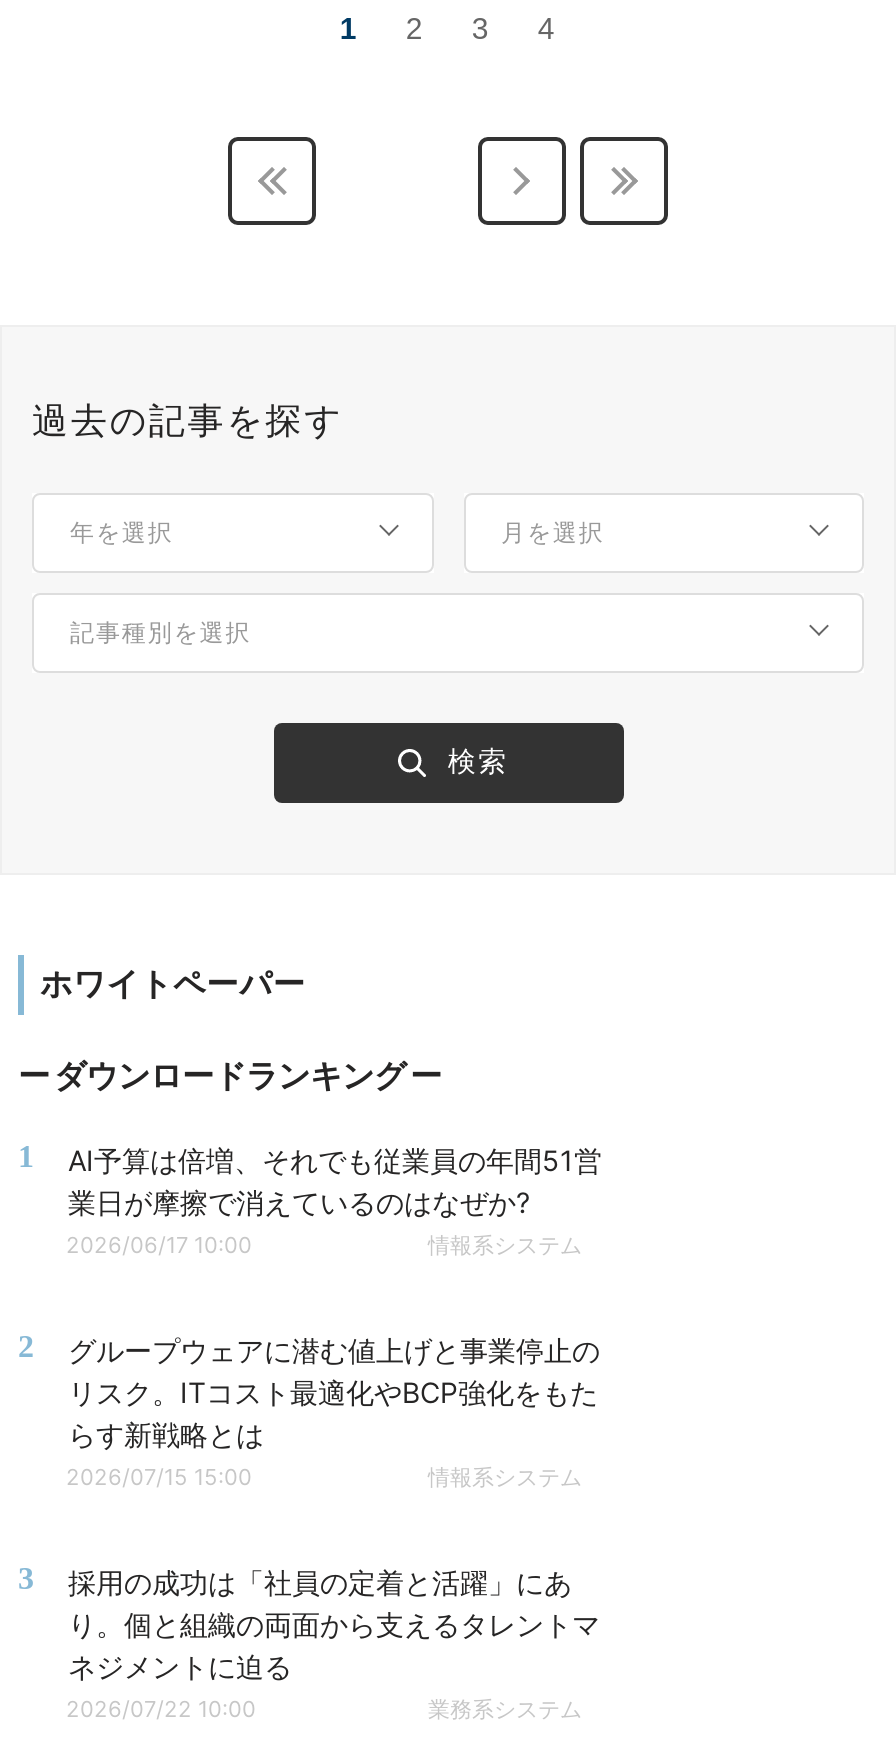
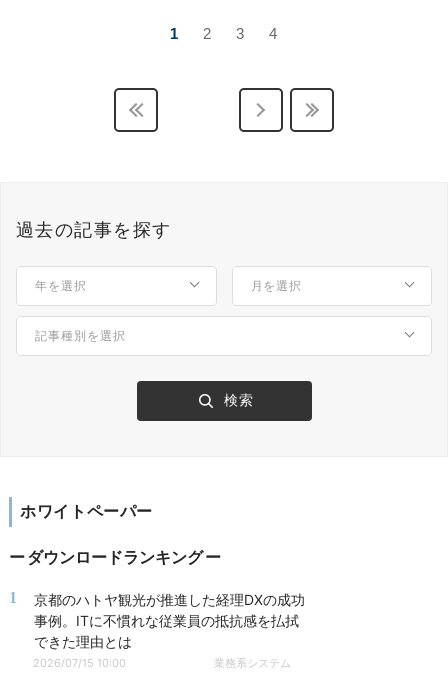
- AI予算は倍増、それでも従業員の年間51営
- 業日が摩擦で消えているのはなぜか?
- 2026/06/17 10:00
- 情報系システム
- 2
- グループウェアに潜む値上げと事業停止の
- リスク。ITコスト最適化やBCP強化をもた
- らす新戦略とは
- 2026/07/15 15:00
- 情報系システム
- 3
- 採用の成功は「社員の定着と活躍」にあ
- り。個と組織の両面から支えるタレントマ
- ネジメントに迫る
- 2026/07/22 10:00
+ 京都のハトヤ観光が推進した経理DXの成功
+ 事例。ITに不慣れな従業員の抵抗感を払拭
+ できた理由とは
+ 2026/07/15 10:00
